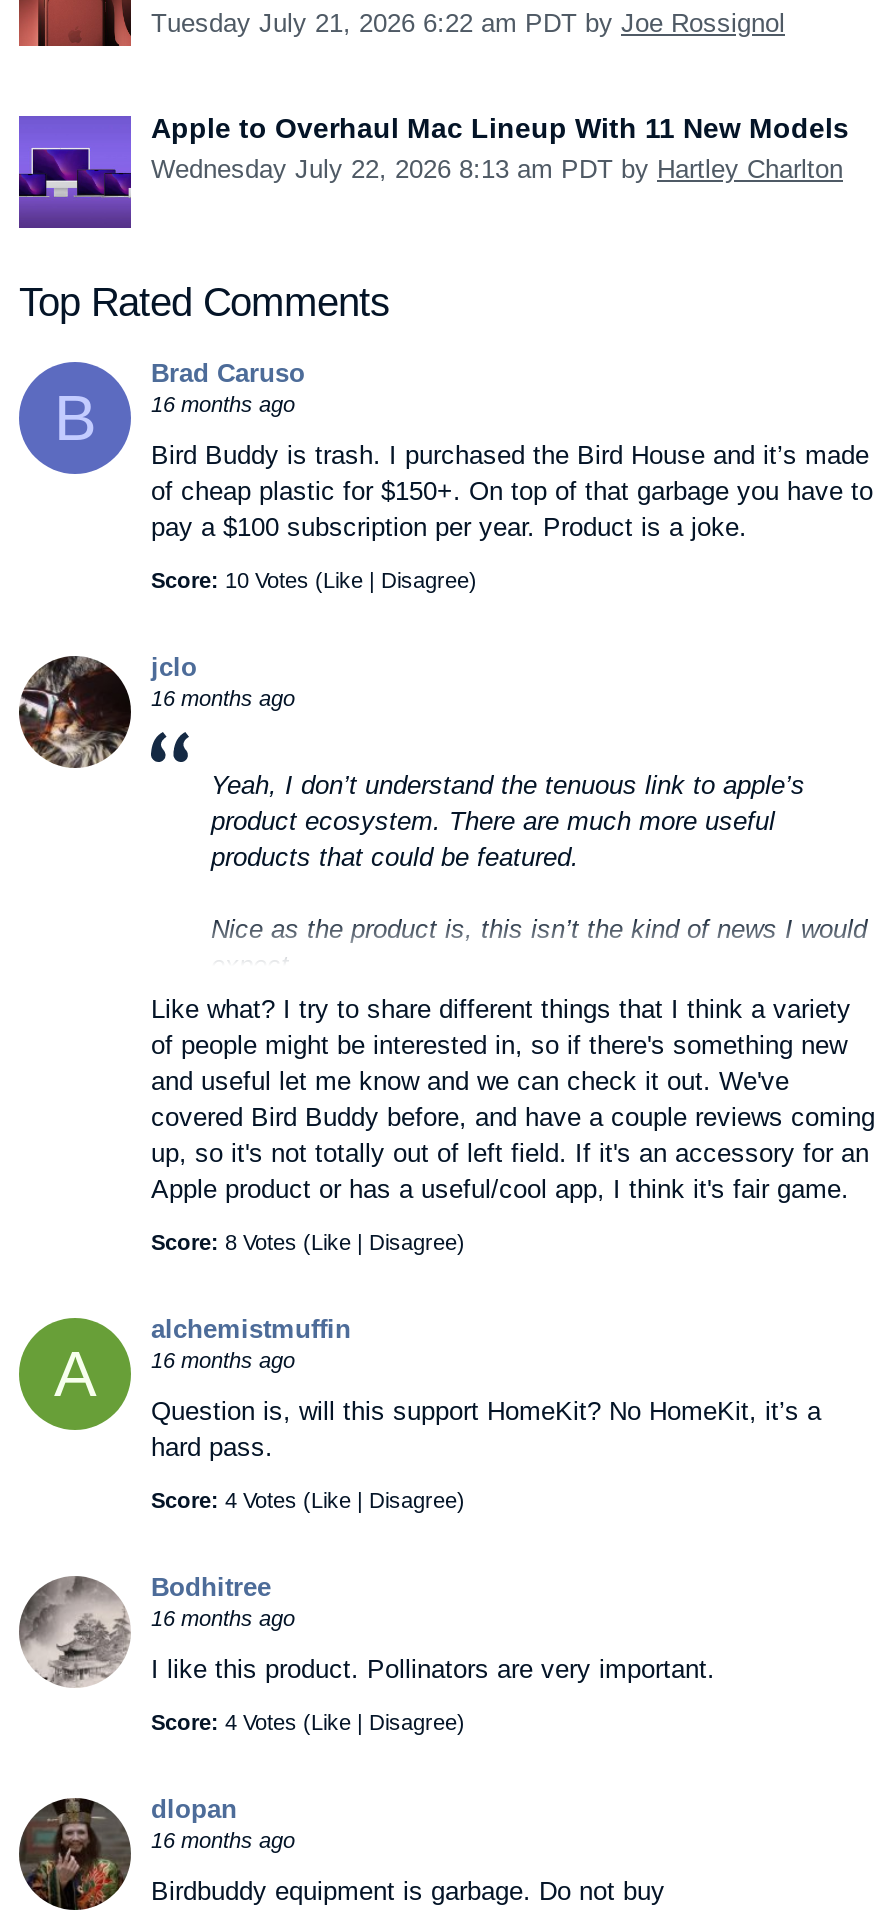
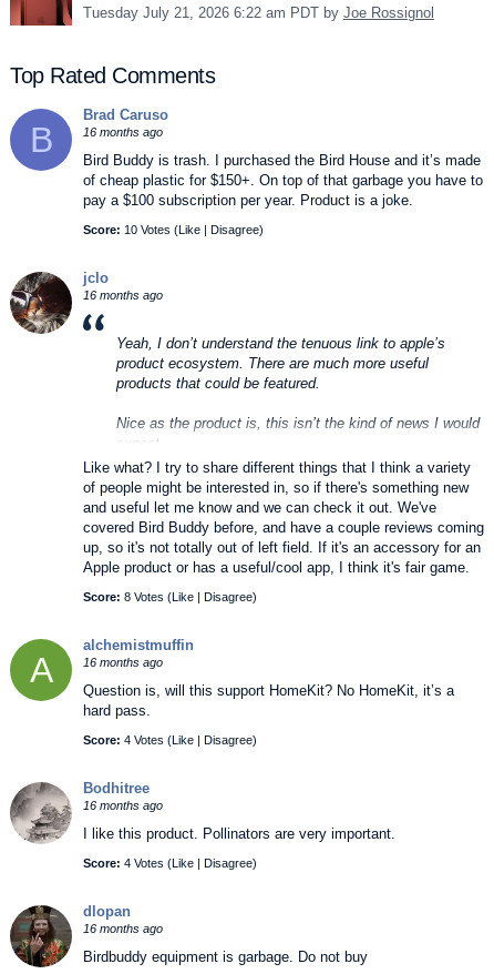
- [image]
- Apple to Overhaul Mac Lineup With 11 New Models
- Wednesday July 22, 2026 8:13 am PDT by Hartley Charlton
